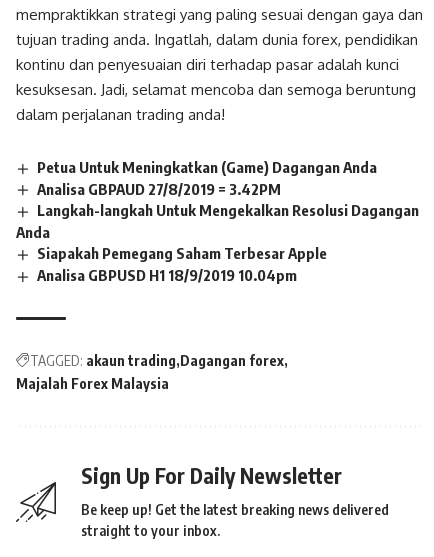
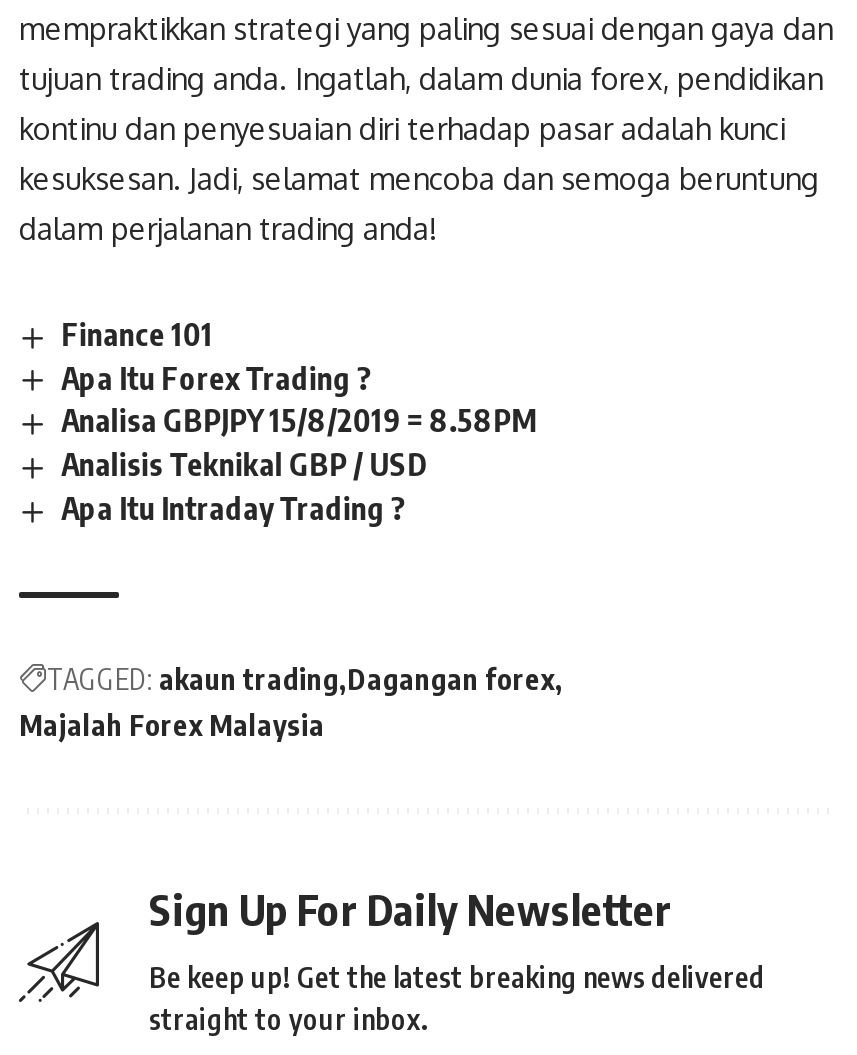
- Petua Untuk Meningkatkan (Game) Dagangan Anda
- Analisa GBPAUD 27/8/2019 = 3.42PM
- Langkah-langkah Untuk Mengekalkan Resolusi Dagangan
- Anda
- Siapakah Pemegang Saham Terbesar Apple
- Analisa GBPUSD H1 18/9/2019 10.04pm
+ Finance 101
+ Apa Itu Forex Trading ?
+ Analisa GBPJPY 15/8/2019 = 8.58PM
+ Analisis Teknikal GBP / USD
+ Apa Itu Intraday Trading ?
